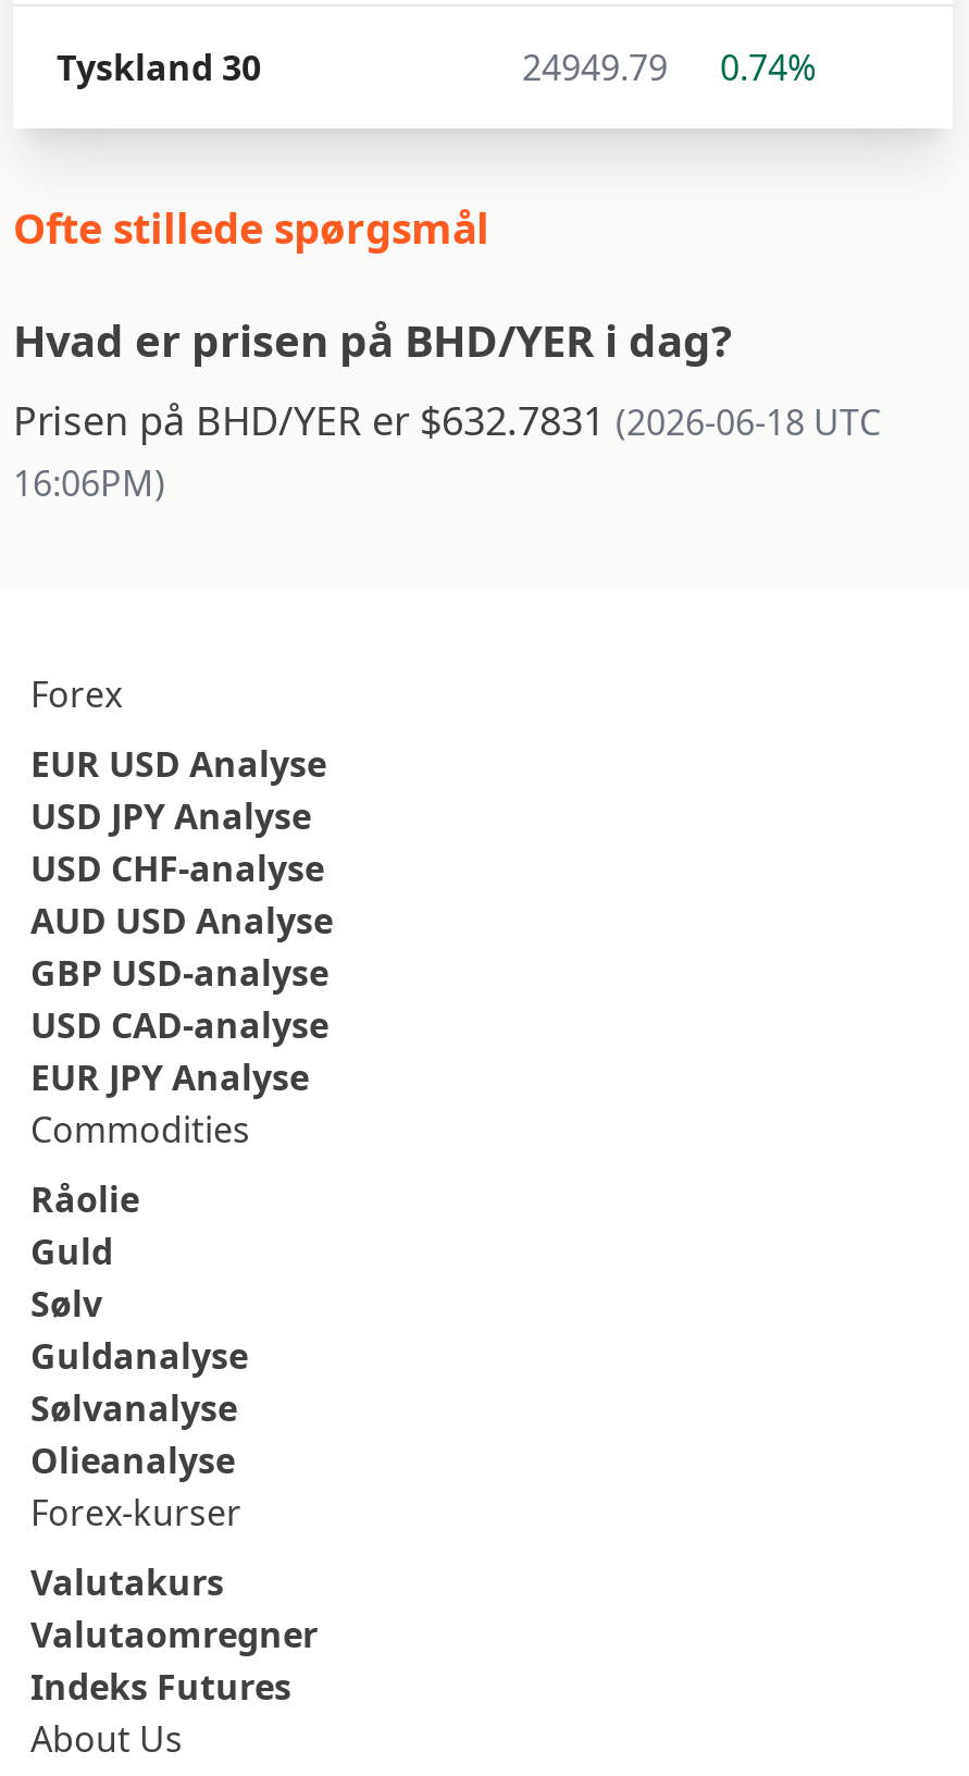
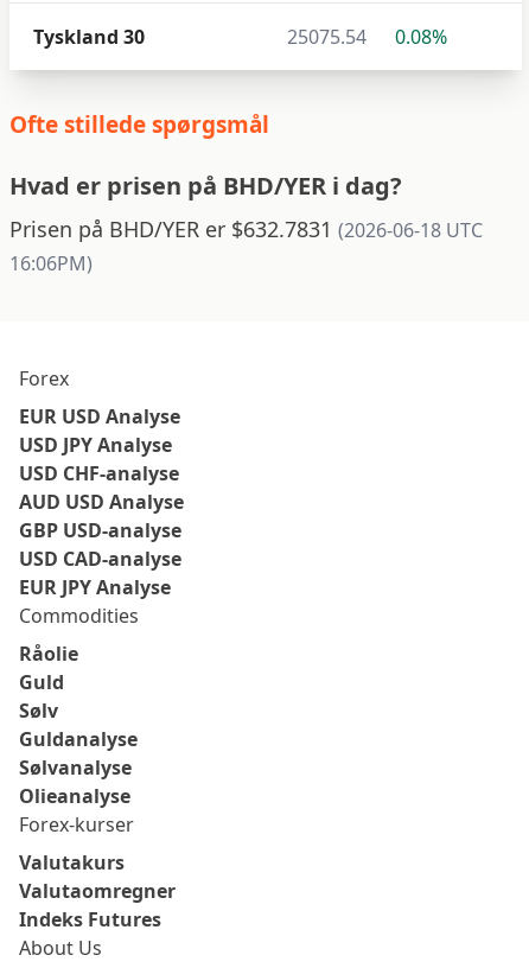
- 24949.79
+ 25075.54

- 0.74%
+ 0.08%
